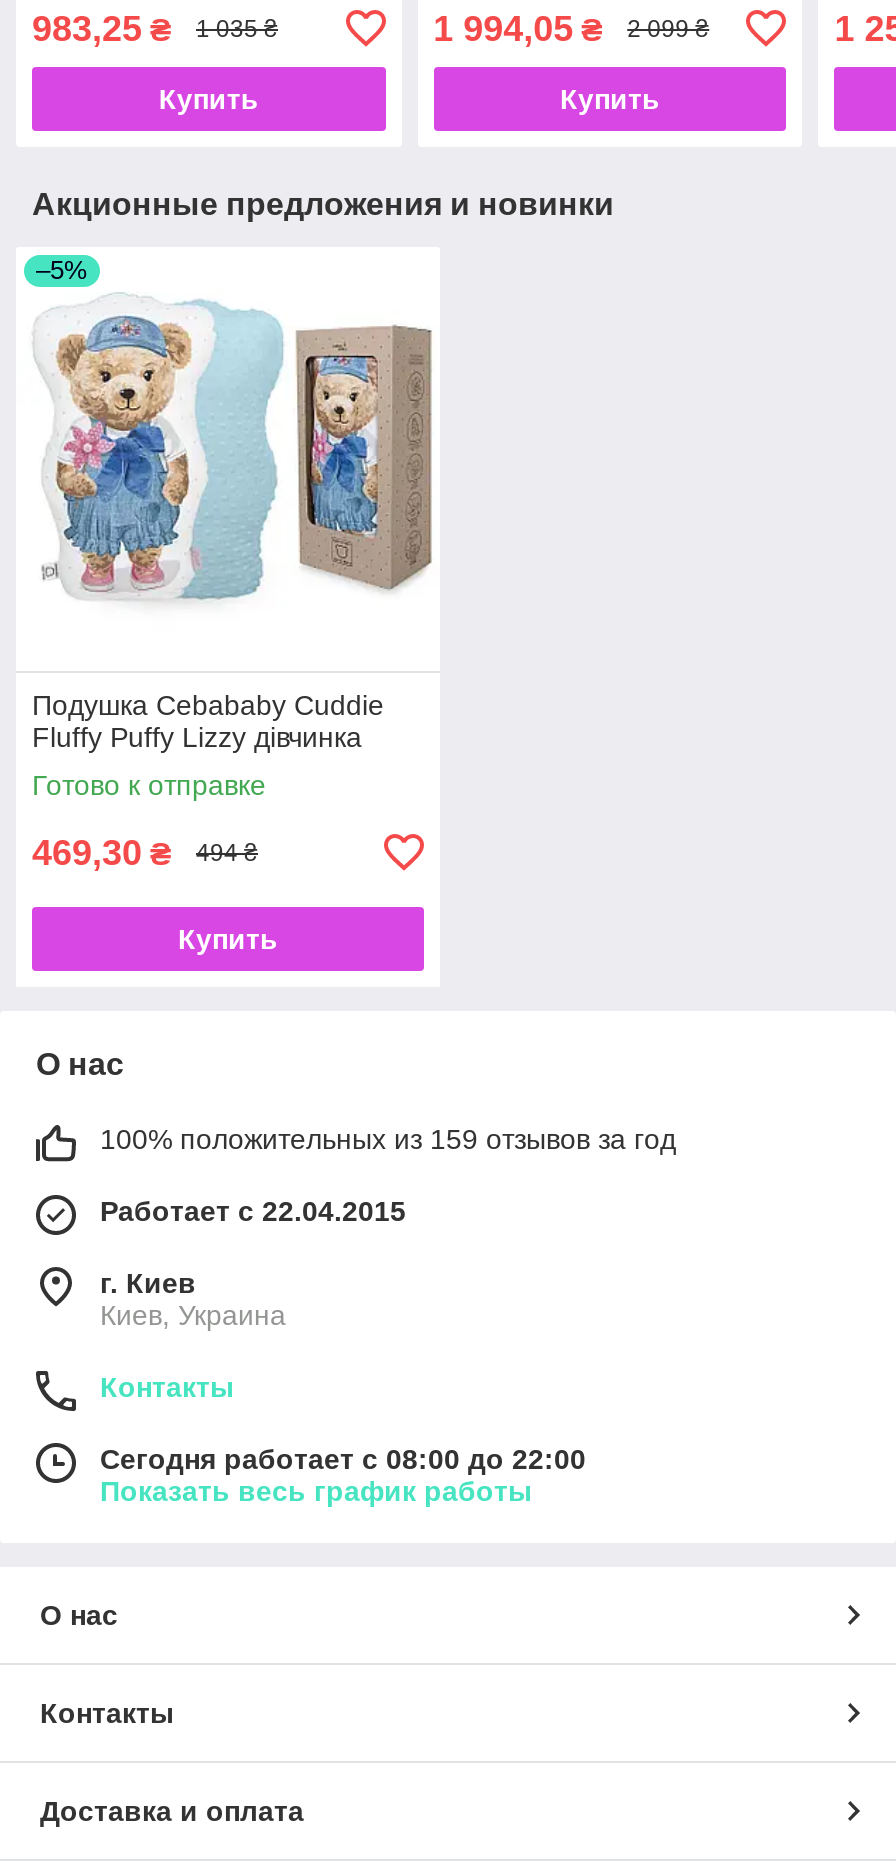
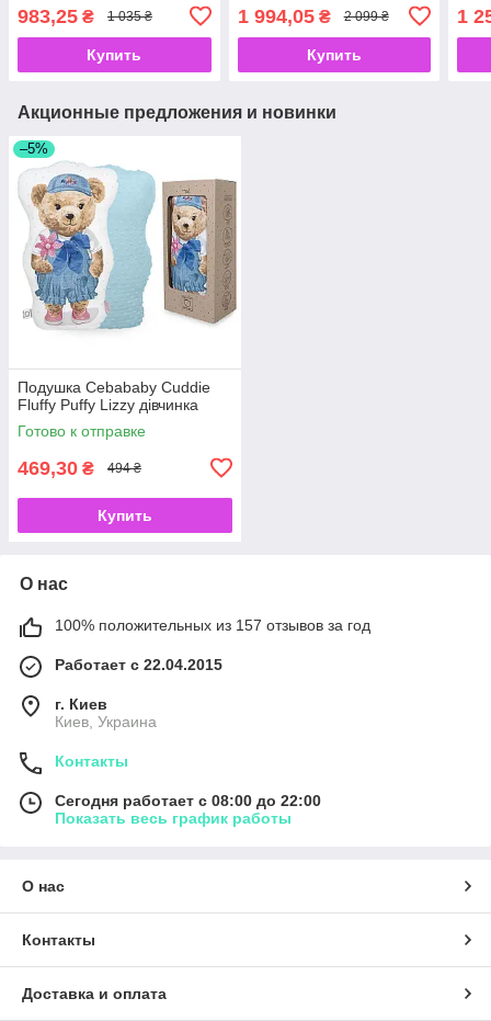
- 100% положительных из 159 отзывов за год
+ 100% положительных из 157 отзывов за год
